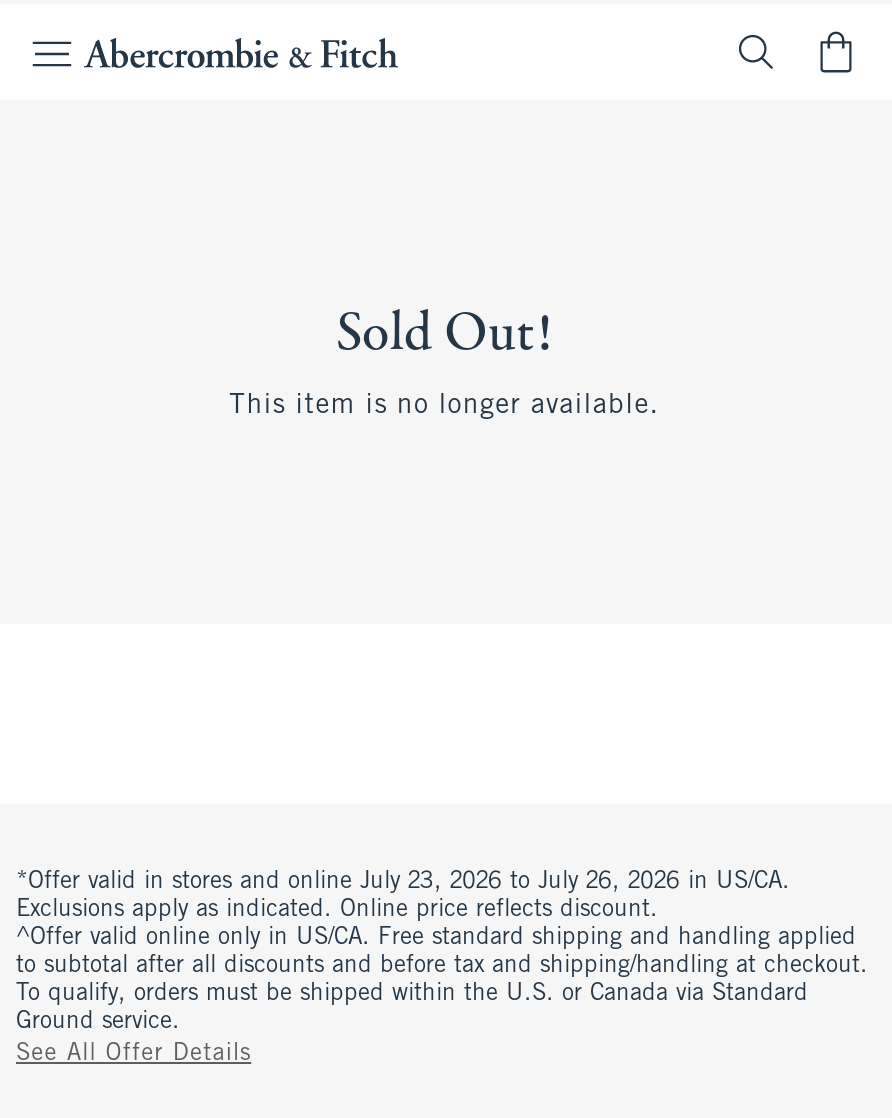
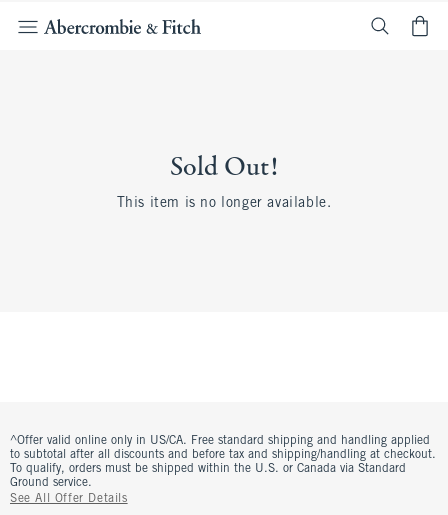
- *Offer valid in stores and online July 23, 2026 to July 26, 2026 in US/CA.
- Exclusions apply as indicated. Online price reflects discount.
